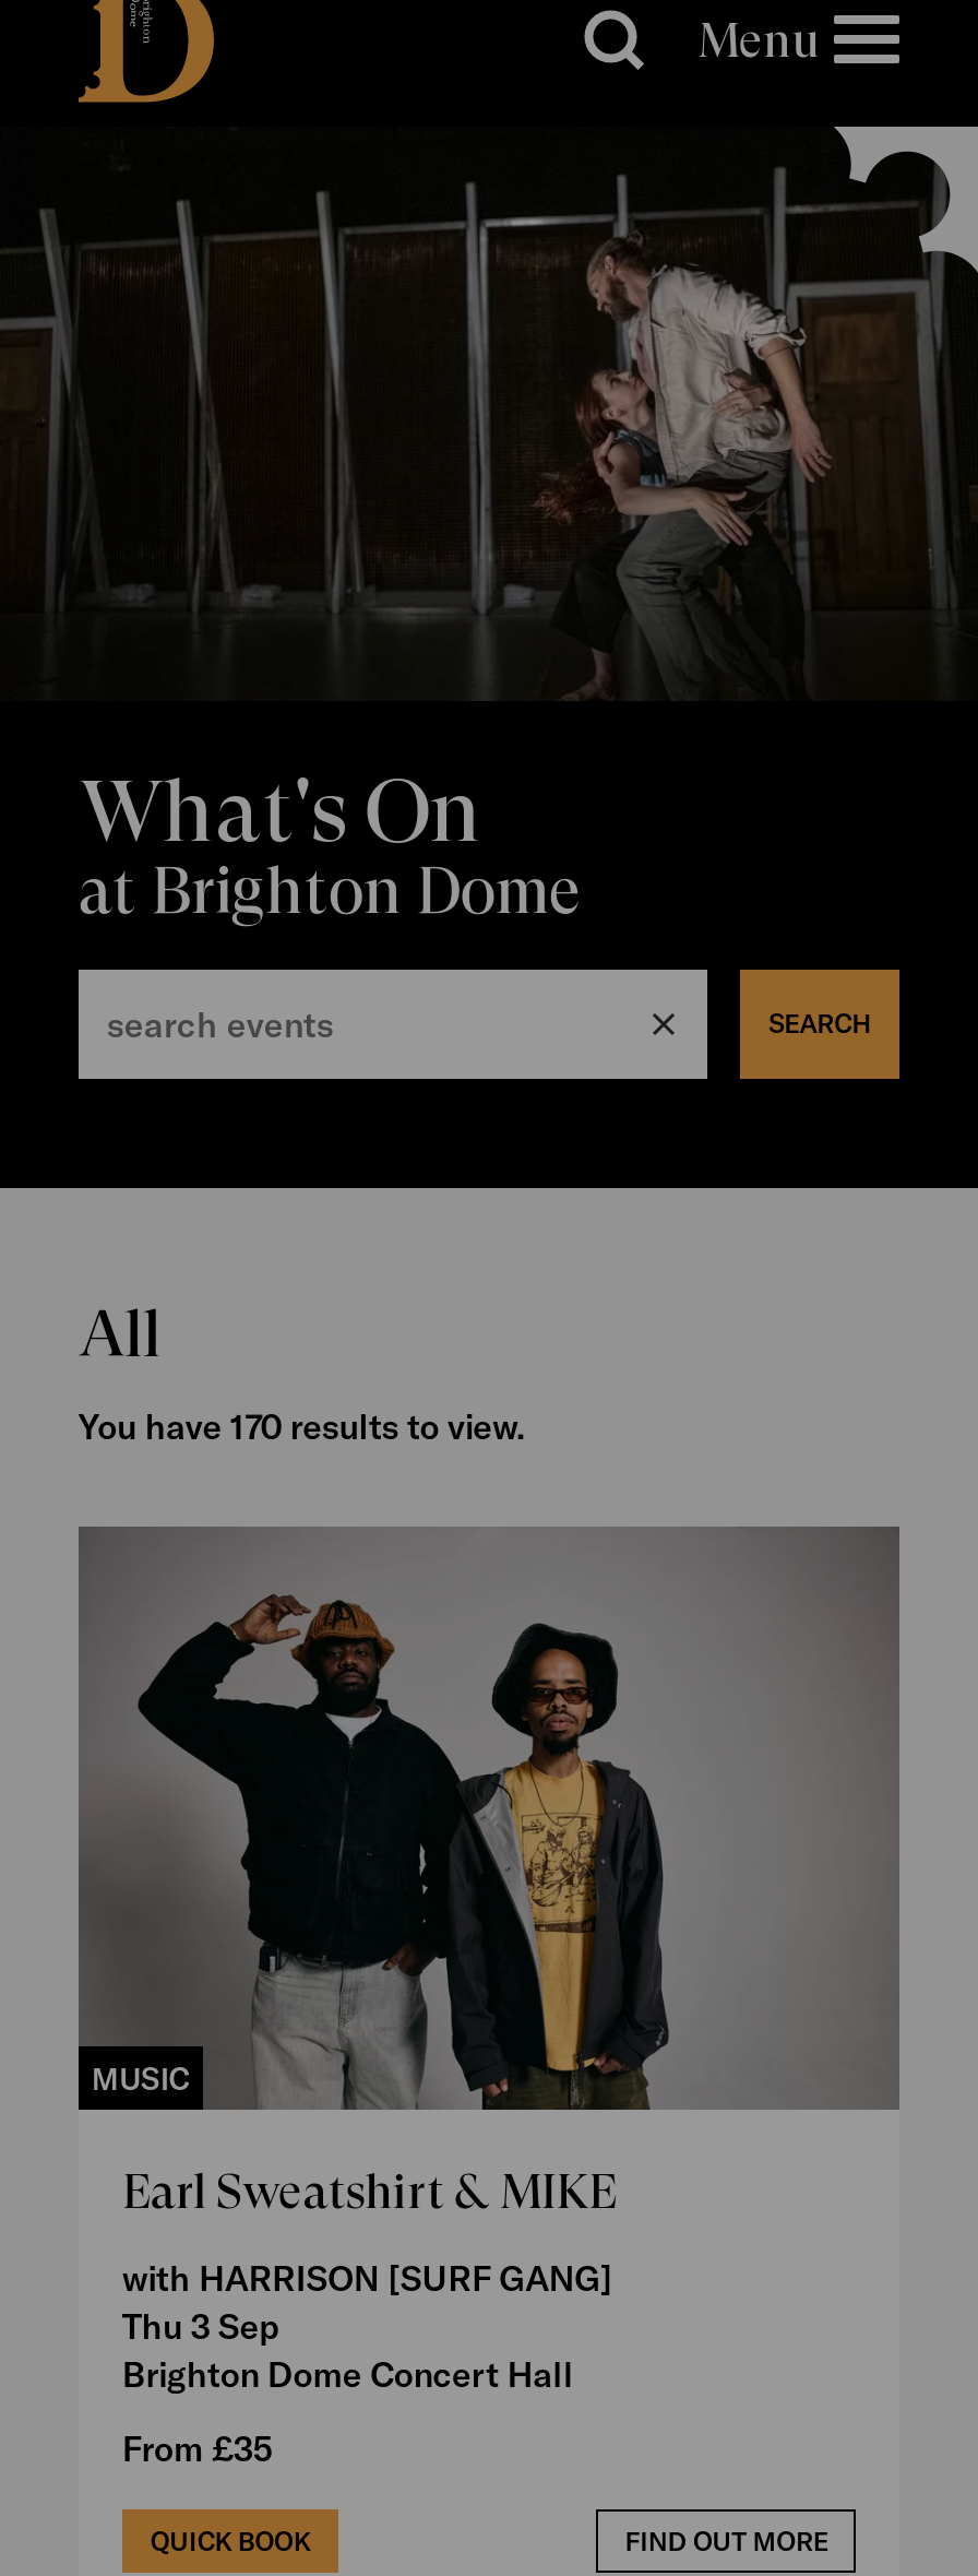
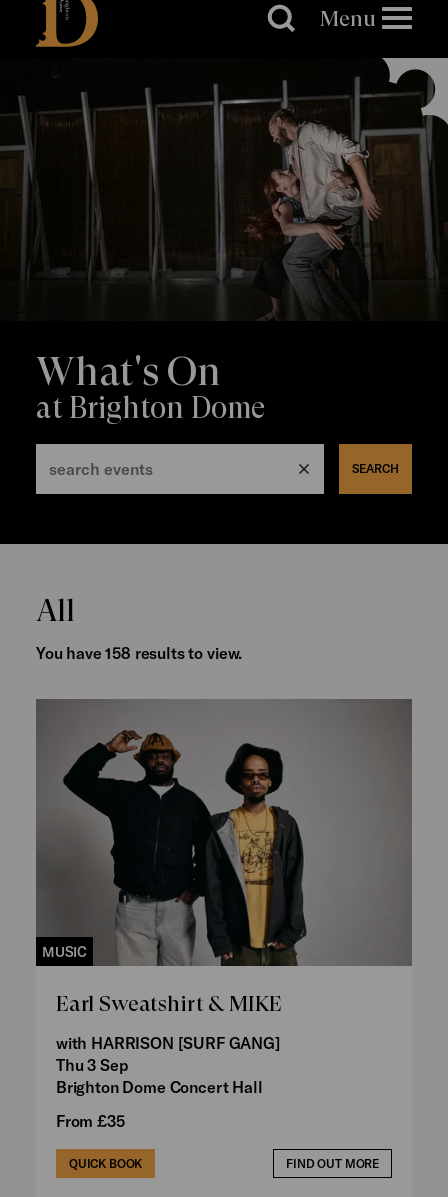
- You have 170 results to view.
+ You have 158 results to view.
